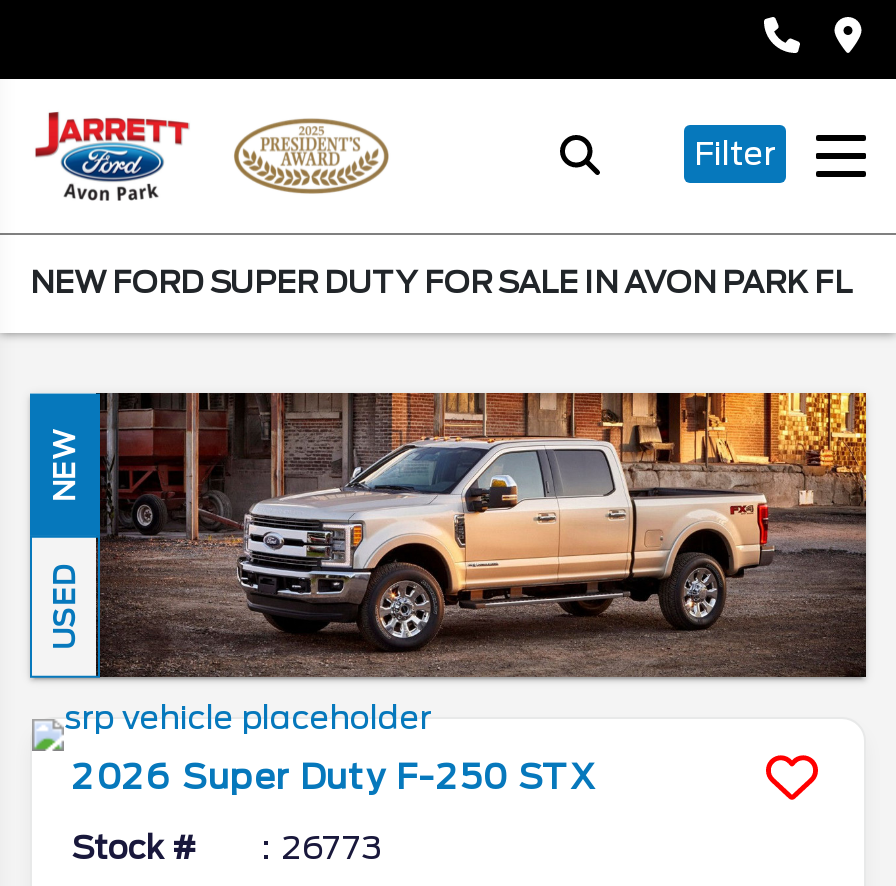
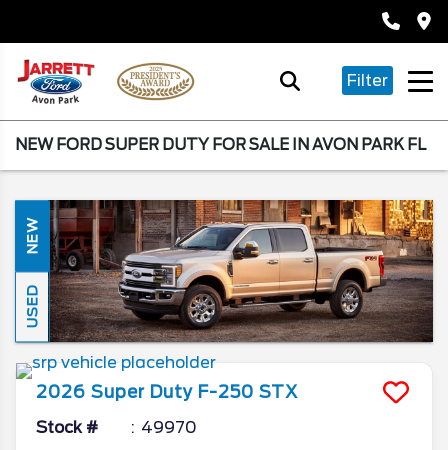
- 26773
+ 49970
